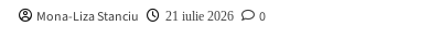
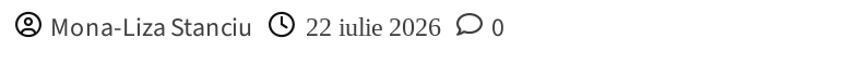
- Mona-Liza Stanciu 21 iulie 2026 0
+ Mona-Liza Stanciu 22 iulie 2026 0
